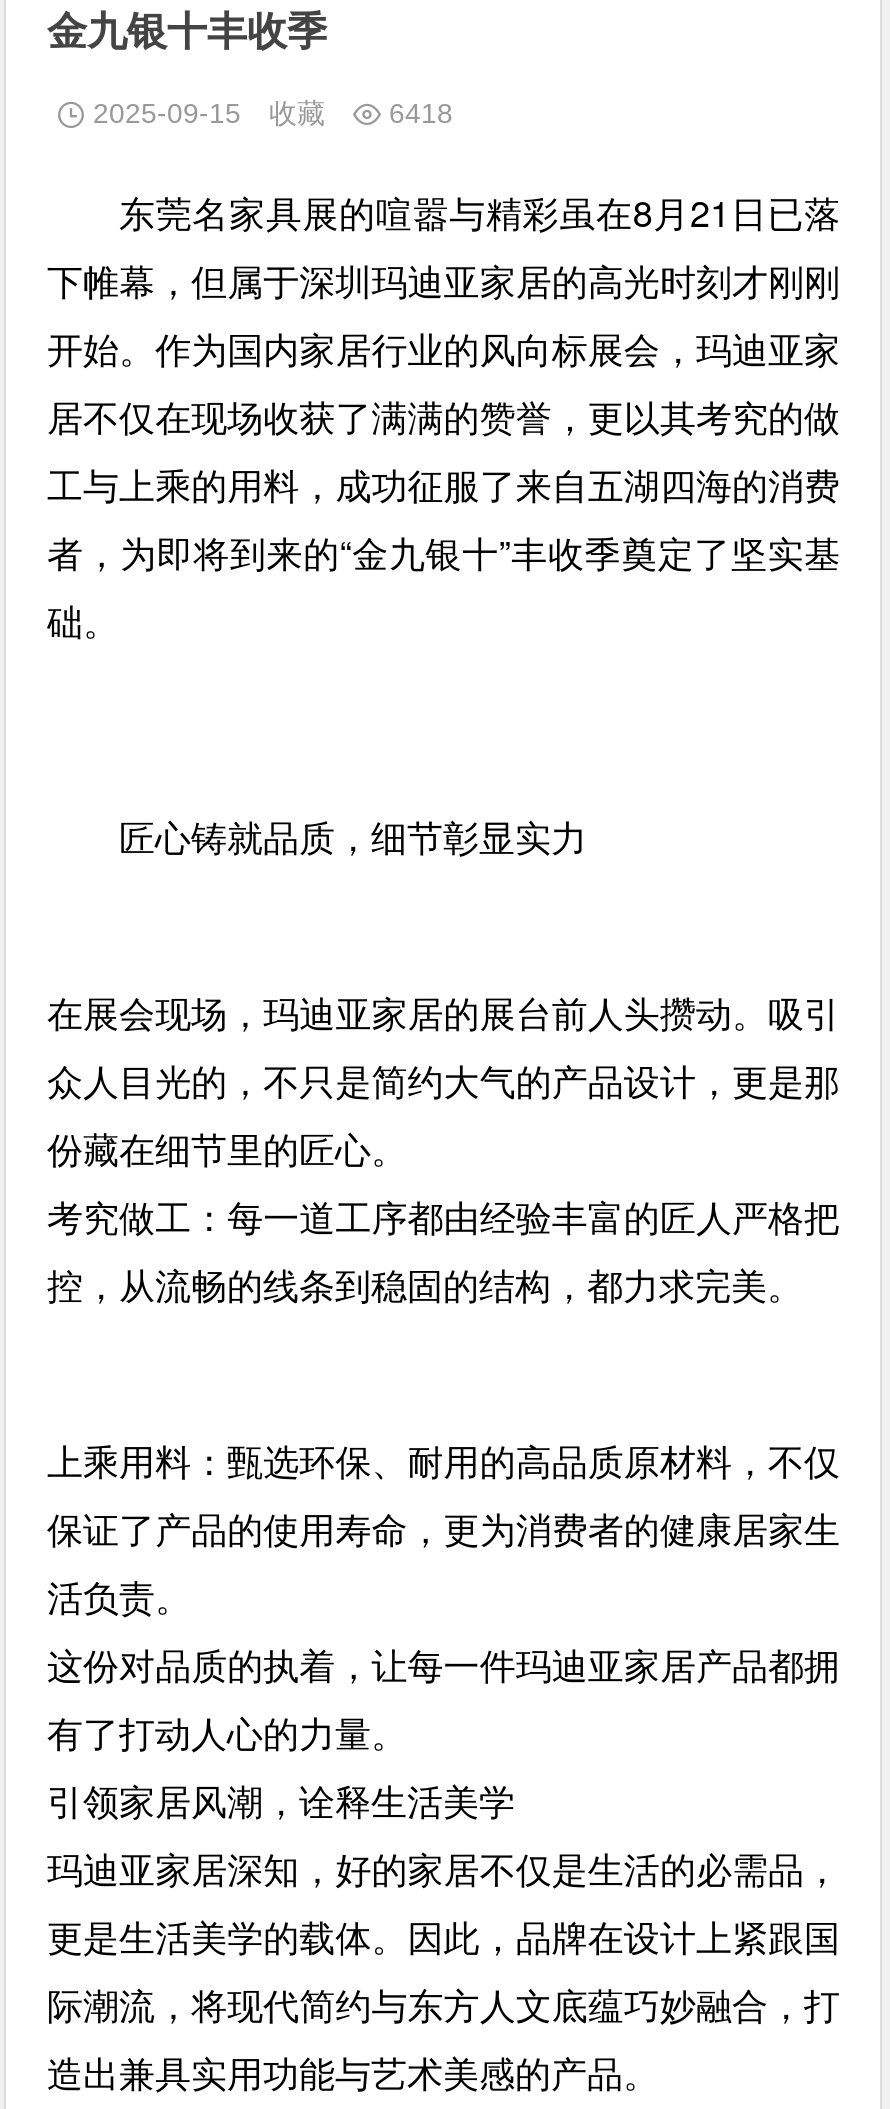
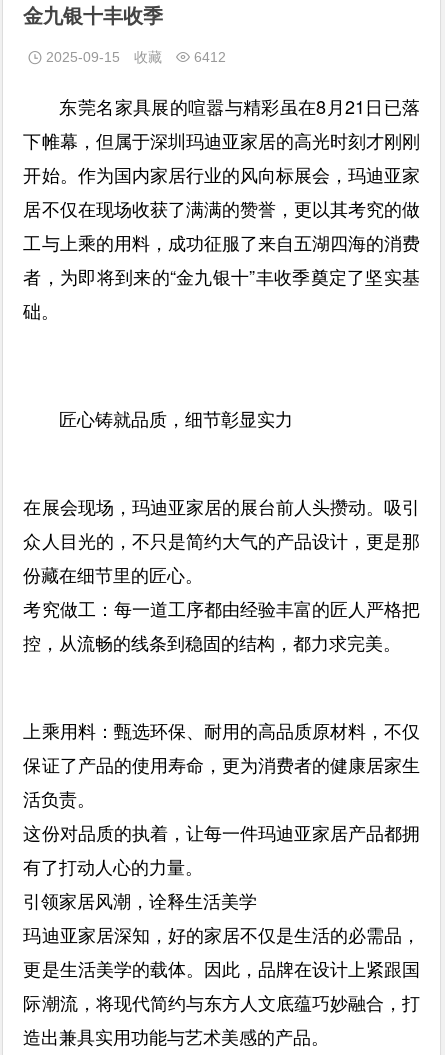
- 2025-09-15 收藏 6418
+ 2025-09-15 收藏 6412
